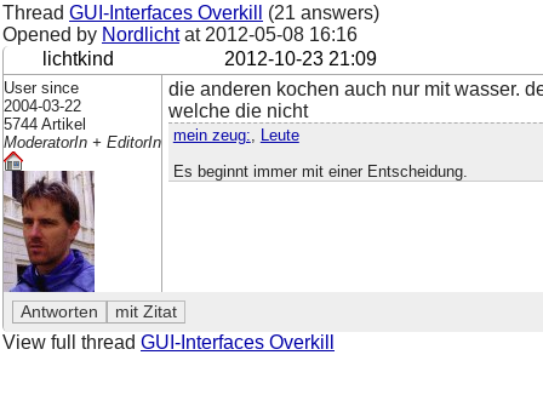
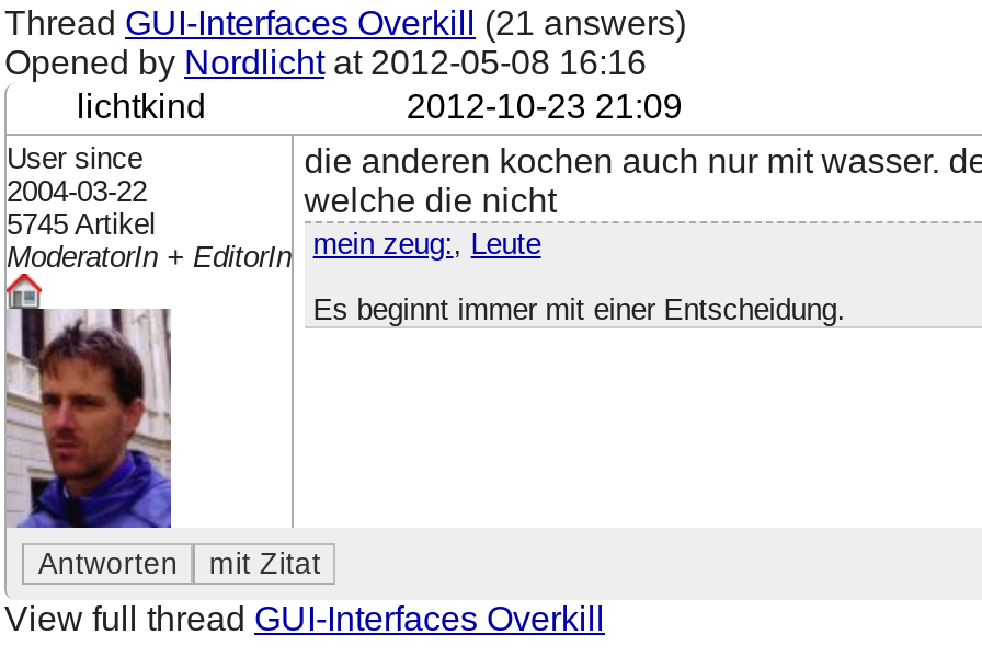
- 5744 Artikel
+ 5745 Artikel
